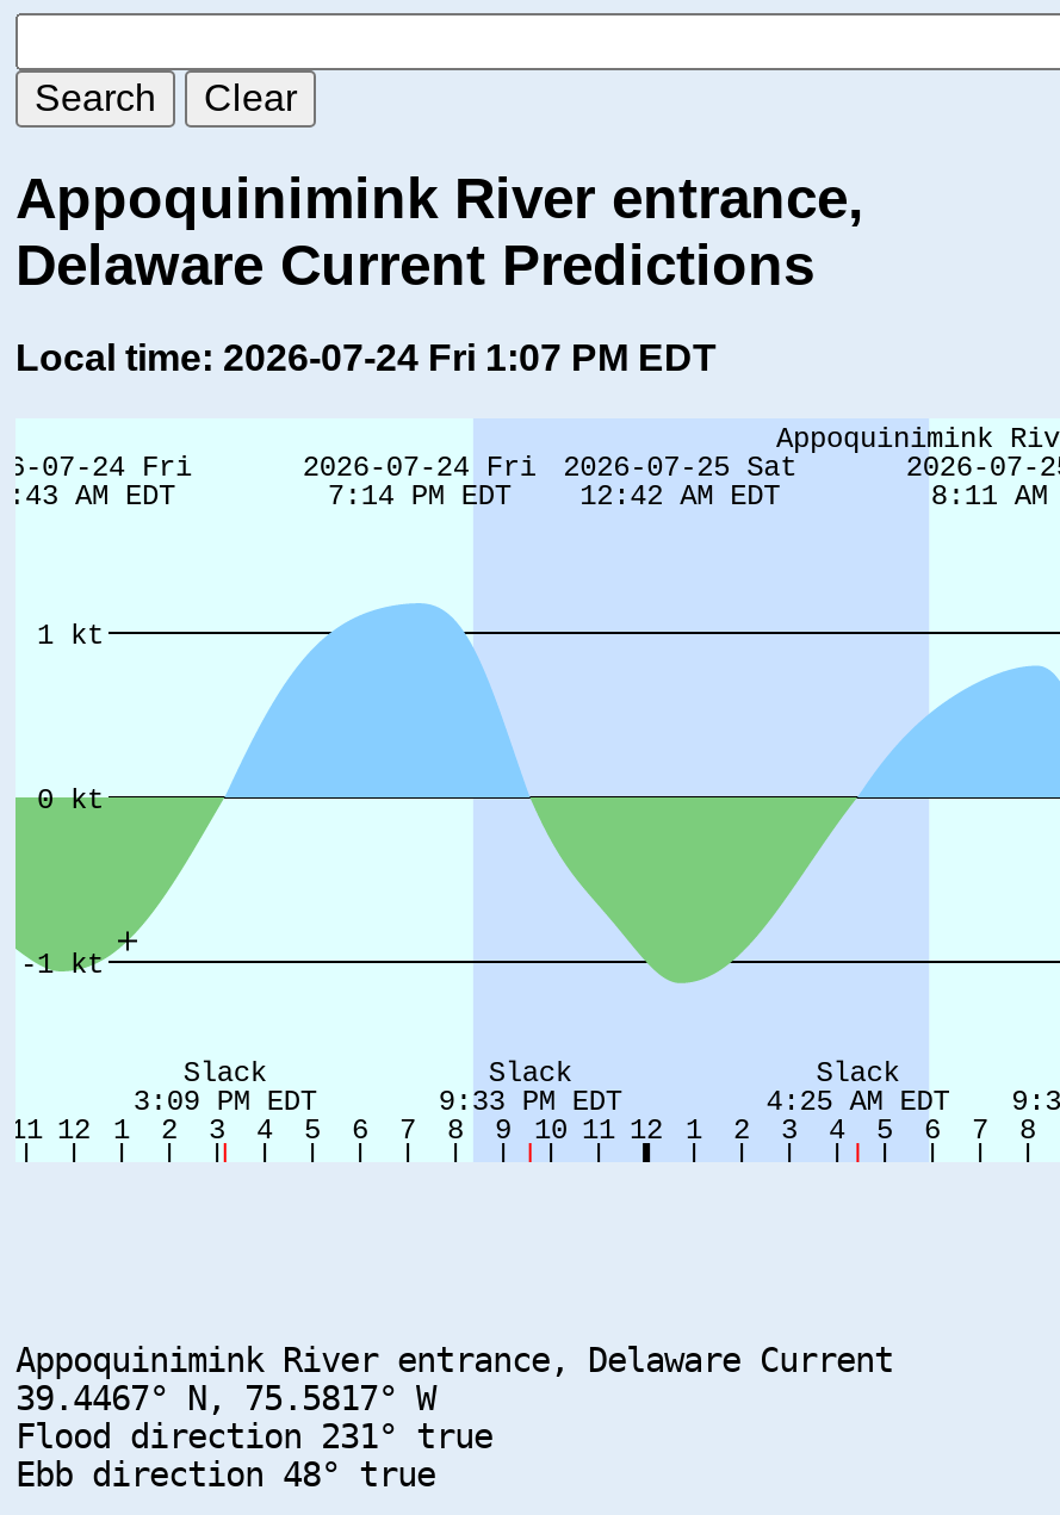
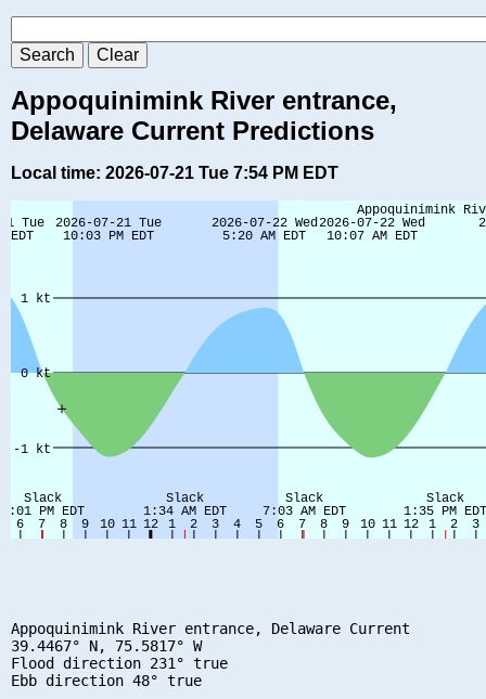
- Local time: 2026-07-24 Fri 1:07 PM EDT
+ Local time: 2026-07-21 Tue 7:54 PM EDT

- [image]
+ [image]
